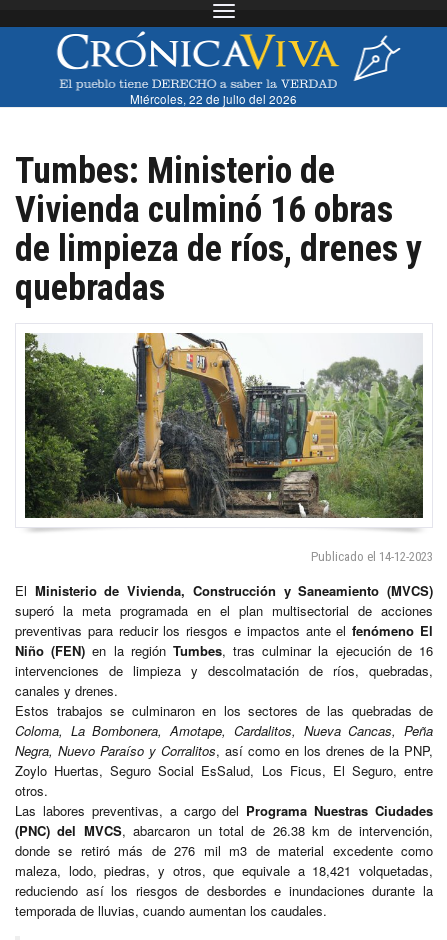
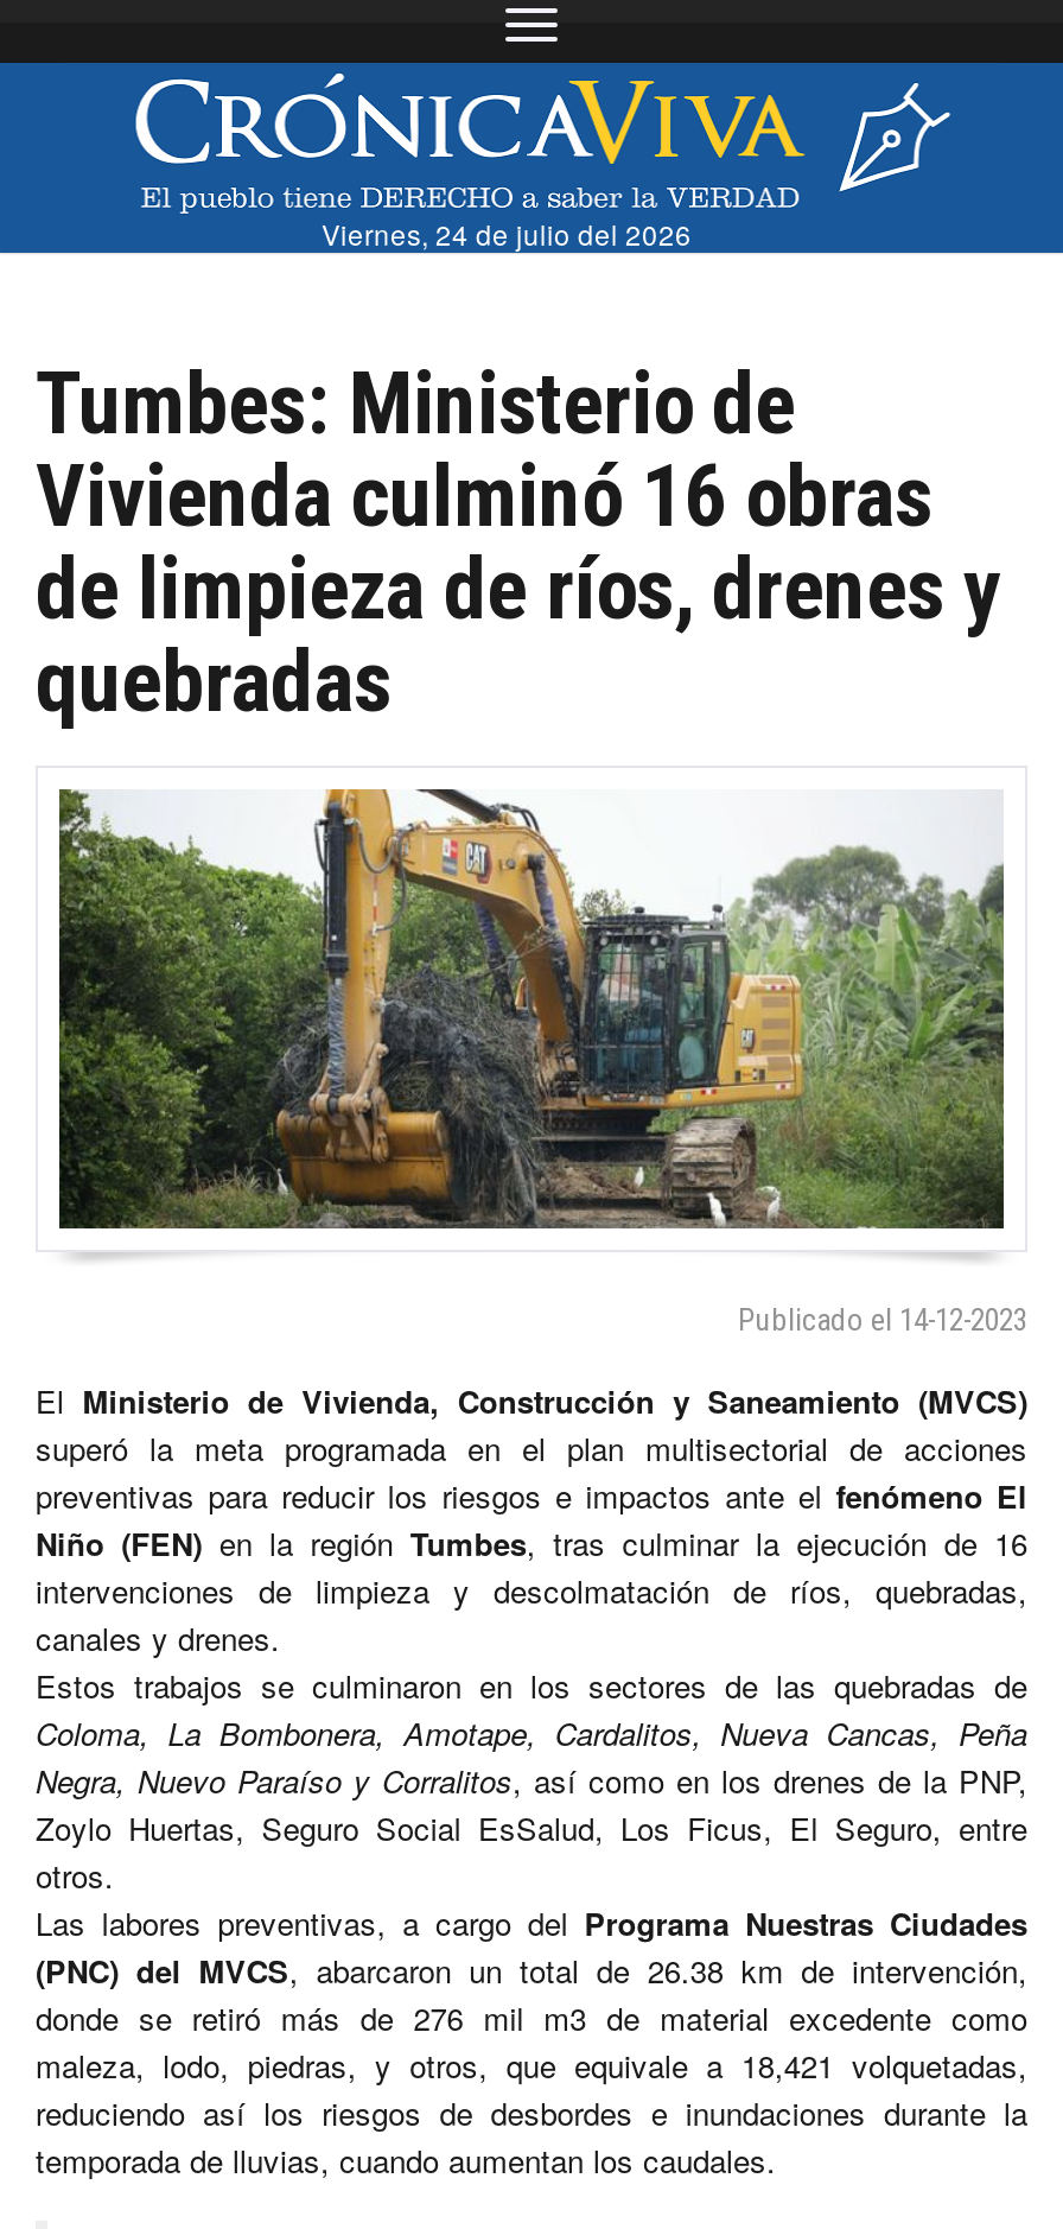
- Miércoles, 22 de julio del 2026
+ Viernes, 24 de julio del 2026
